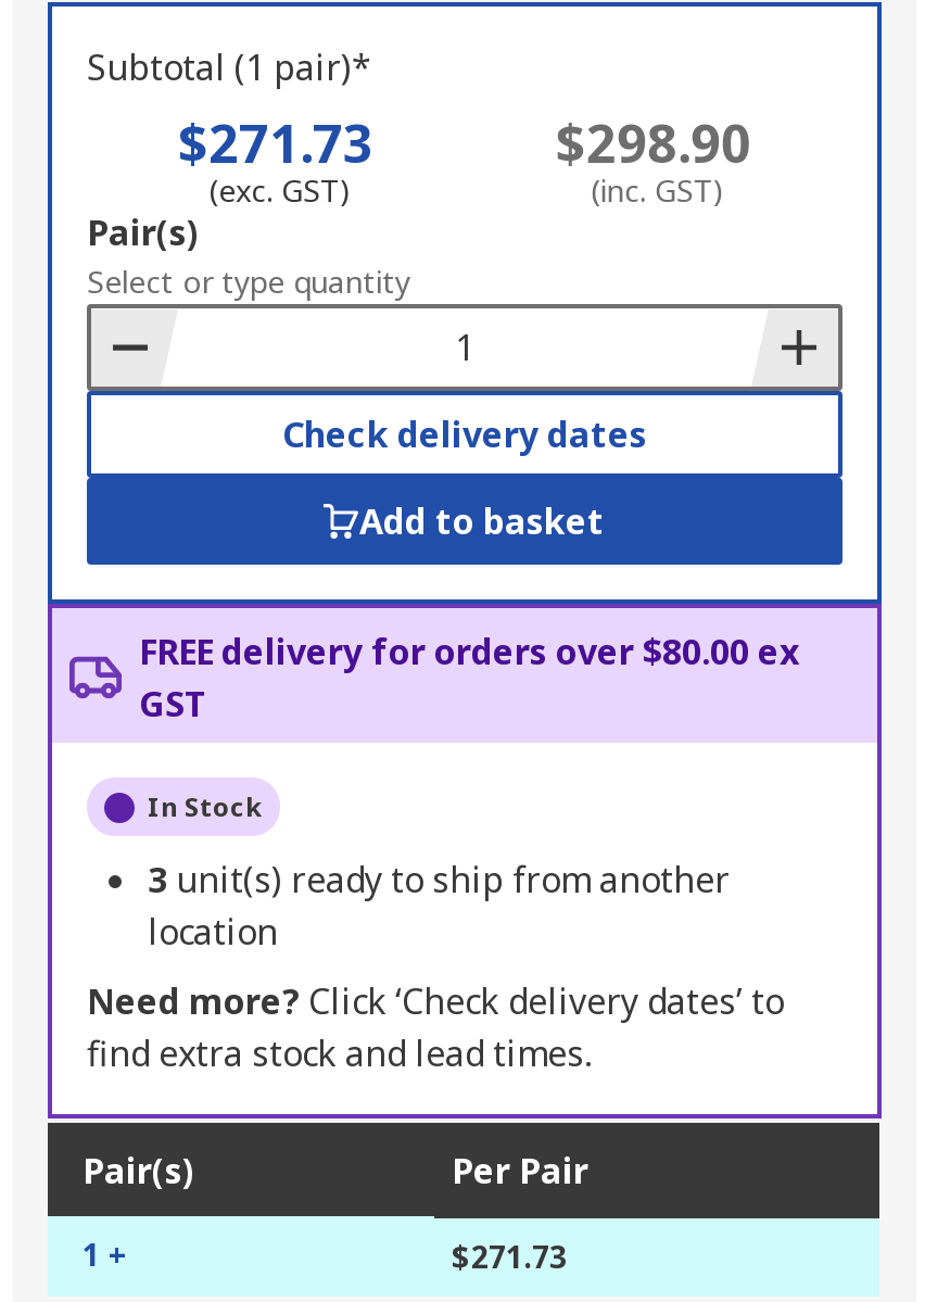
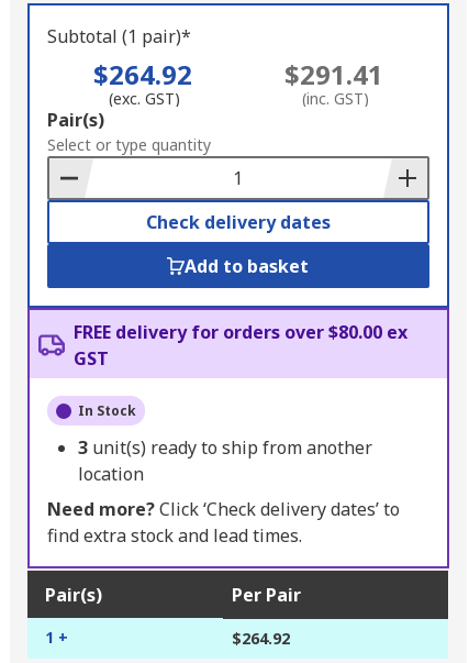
- $271.73
+ $264.92

- $298.90
+ $291.41

- $271.73
+ $264.92
